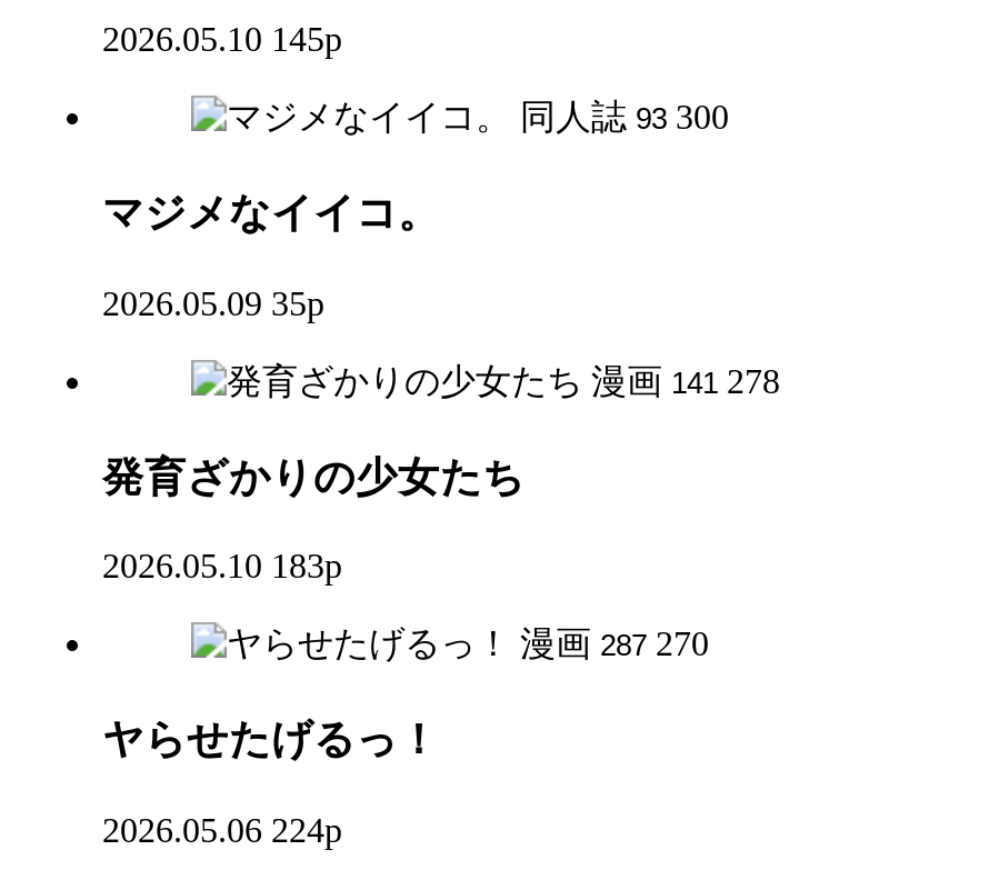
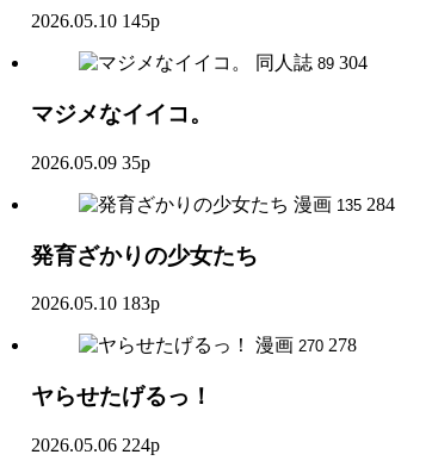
- 同人誌 93 300
+ 同人誌 89 304

- 漫画 141 278
+ 漫画 135 284

- 漫画 287 270
+ 漫画 270 278
